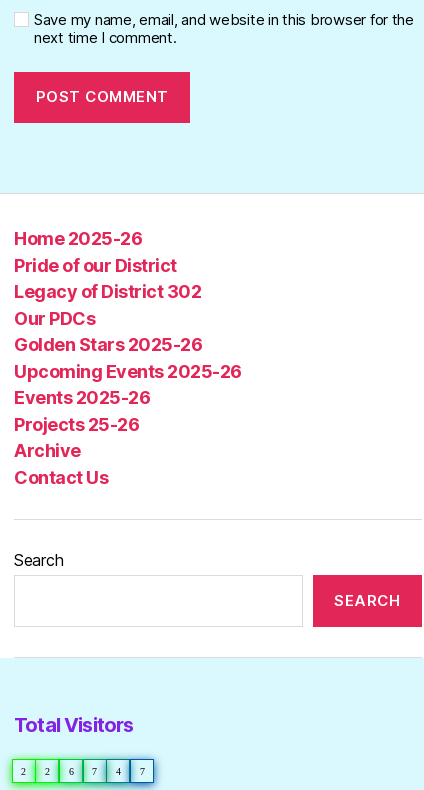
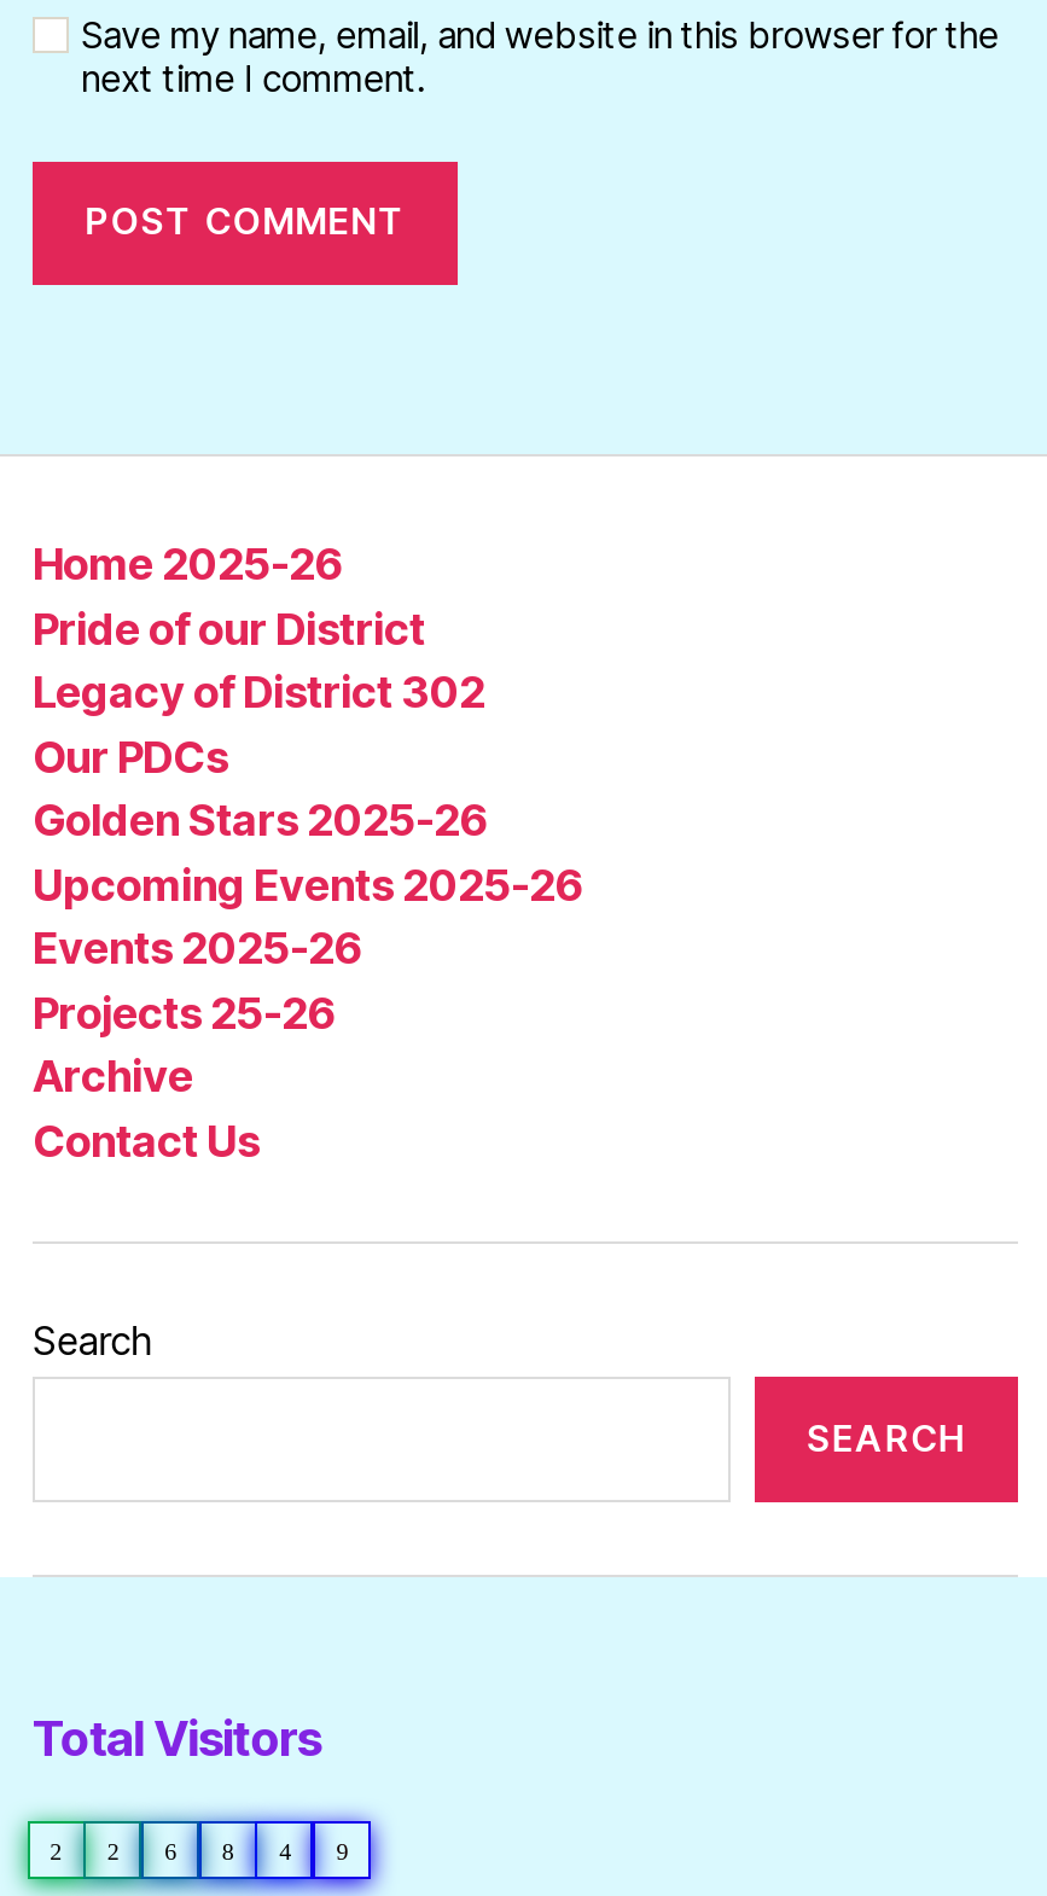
- 7
+ 8

- 7
+ 9
